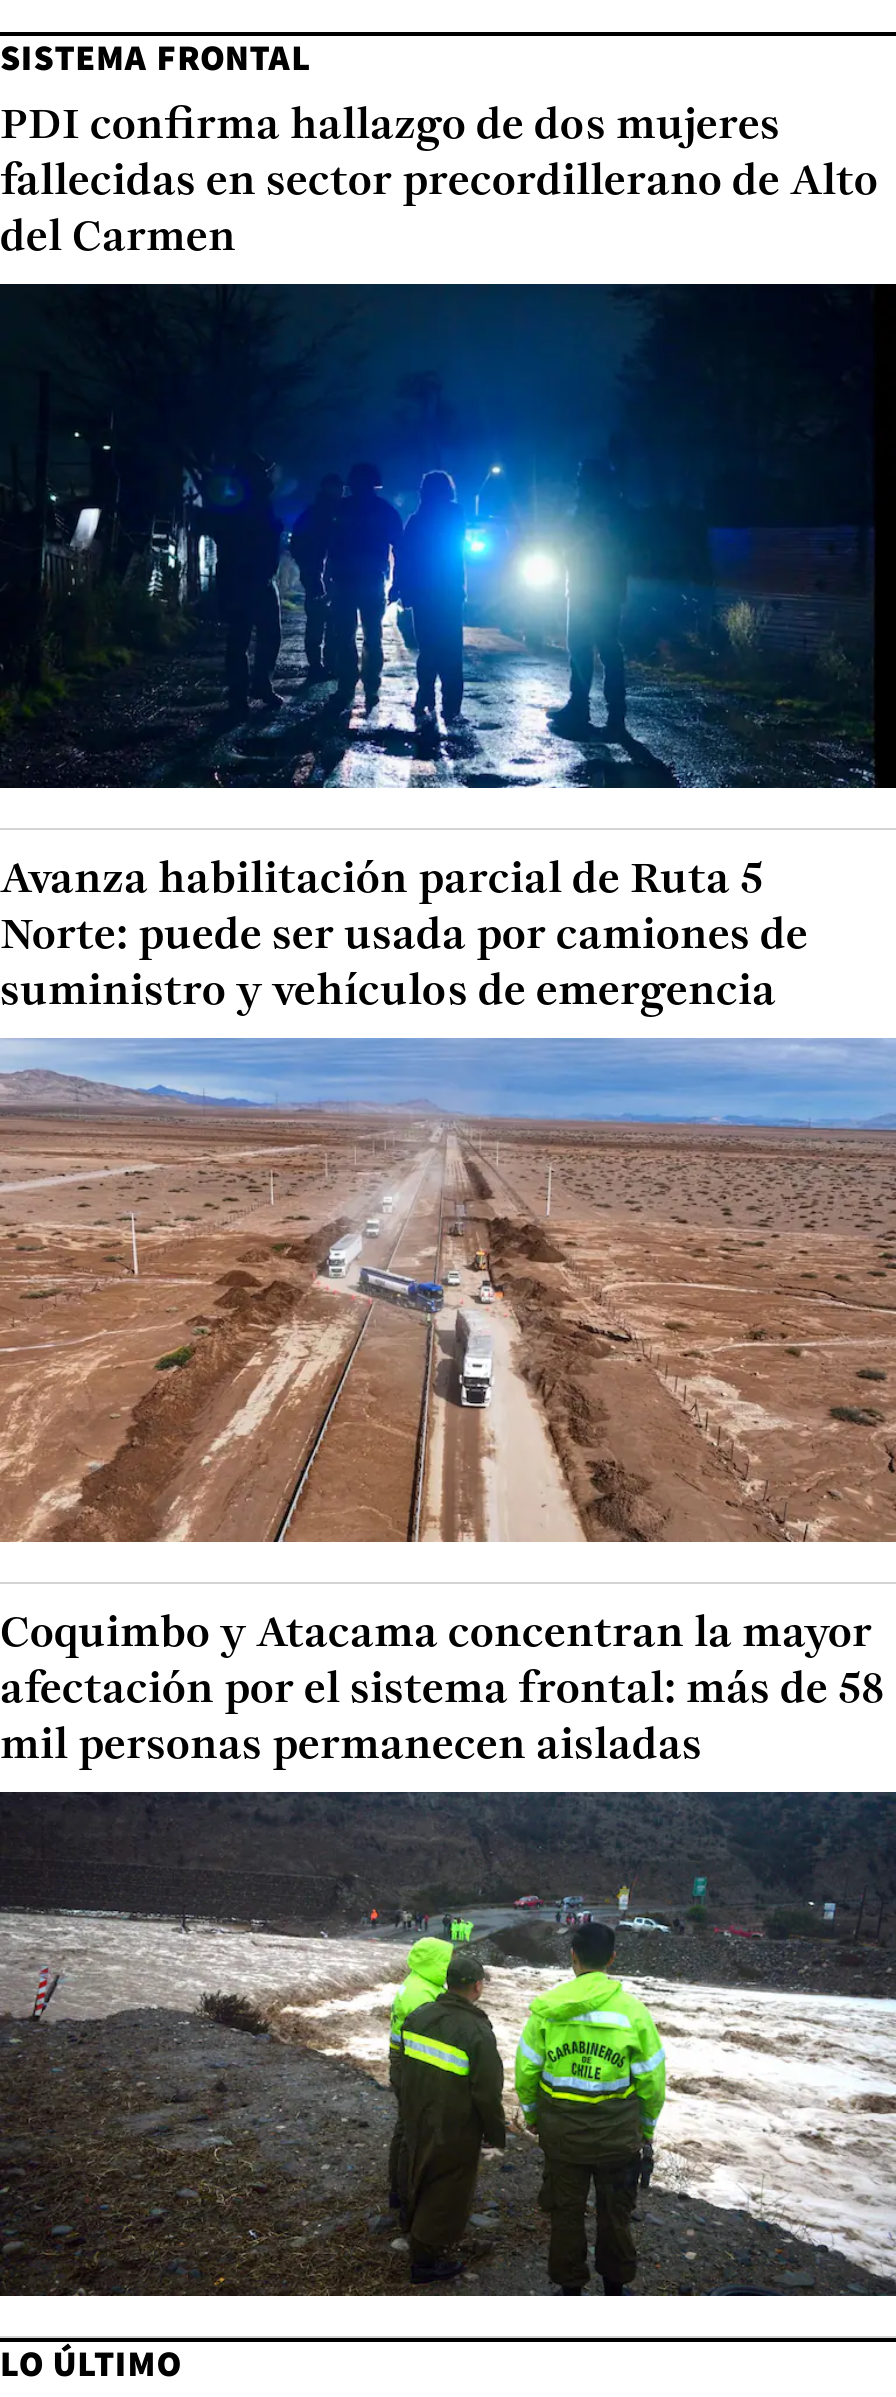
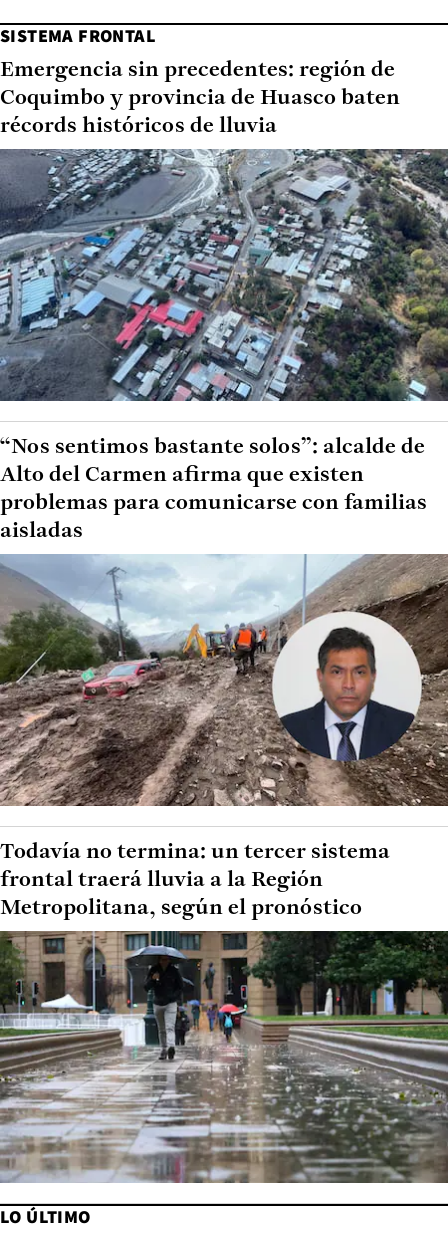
- PDI confirma hallazgo de dos mujeres
- fallecidas en sector precordillerano de Alto
- del Carmen
+ Emergencia sin precedentes: región de
+ Coquimbo y provincia de Huasco baten
+ récords históricos de lluvia

- [image]
- Avanza habilitación parcial de Ruta 5
- Norte: puede ser usada por camiones de
- suministro y vehículos de emergencia
+ [image]
+ “Nos sentimos bastante solos”: alcalde de
+ Alto del Carmen afirma que existen
+ problemas para comunicarse con familias
+ aisladas

- [image]
- Coquimbo y Atacama concentran la mayor
- afectación por el sistema frontal: más de 58
- mil personas permanecen aisladas
+ [image]
+ Todavía no termina: un tercer sistema
+ frontal traerá lluvia a la Región
+ Metropolitana, según el pronóstico

- [image]
+ [image]
